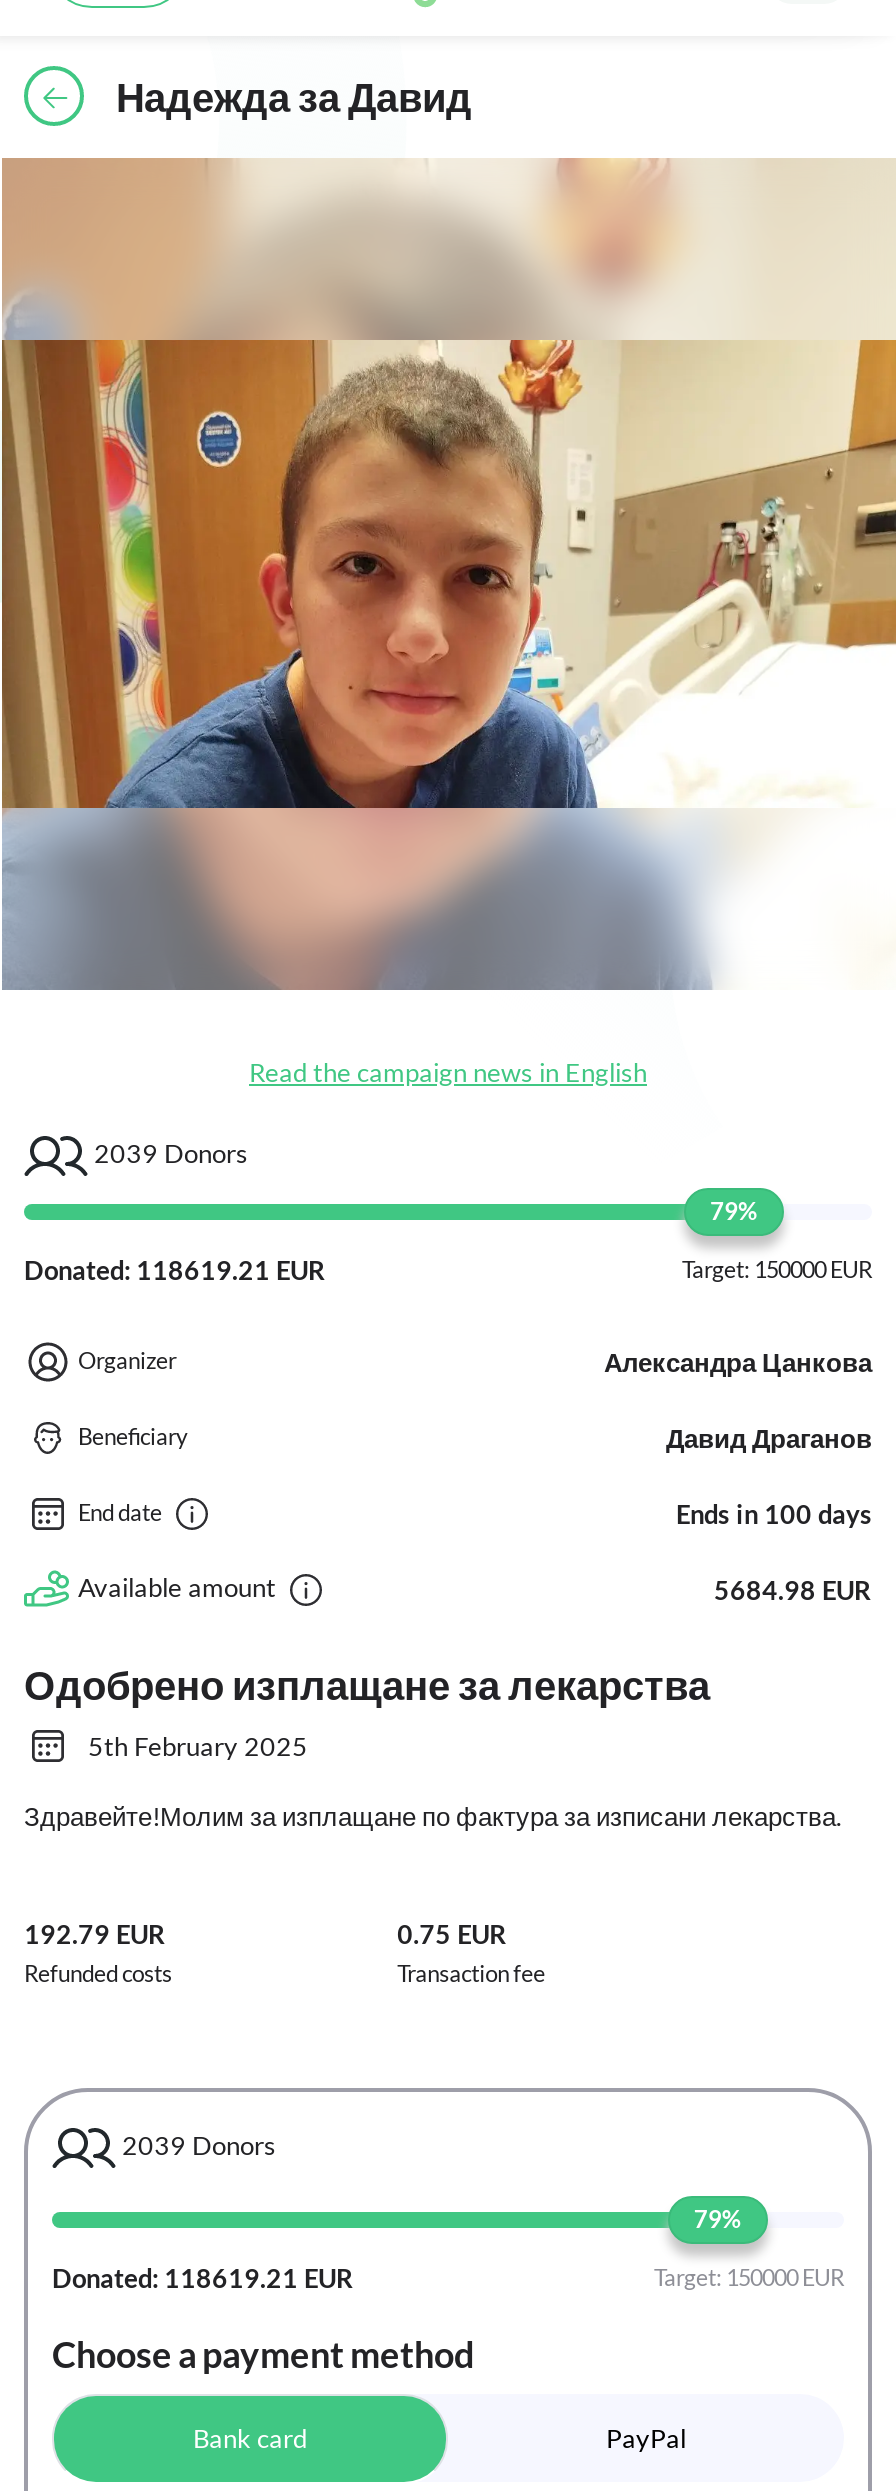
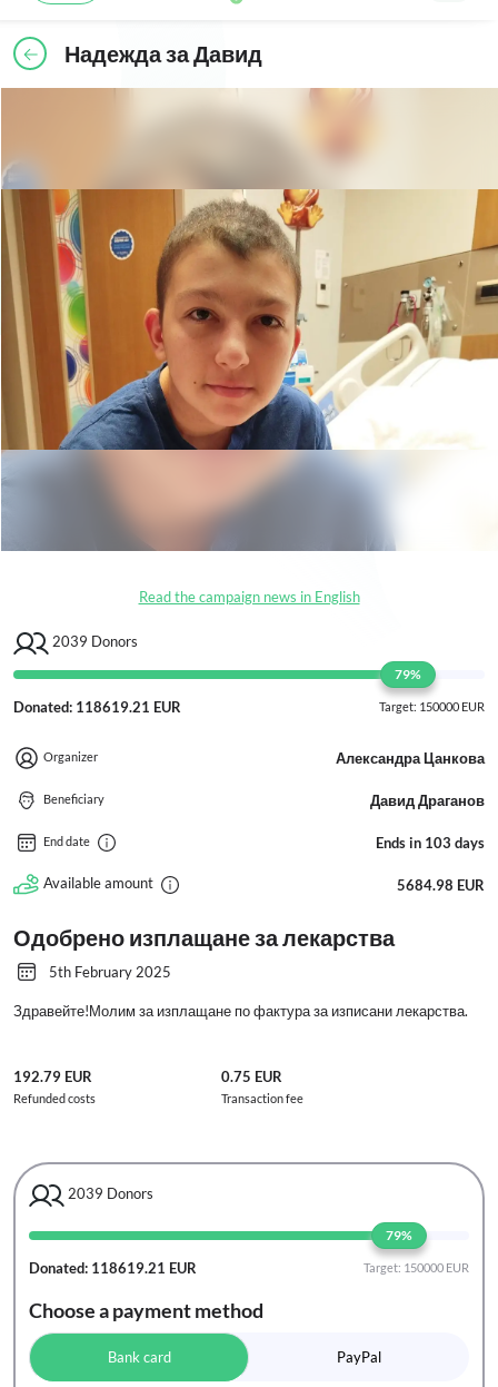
- Ends in 100 days
+ Ends in 103 days
